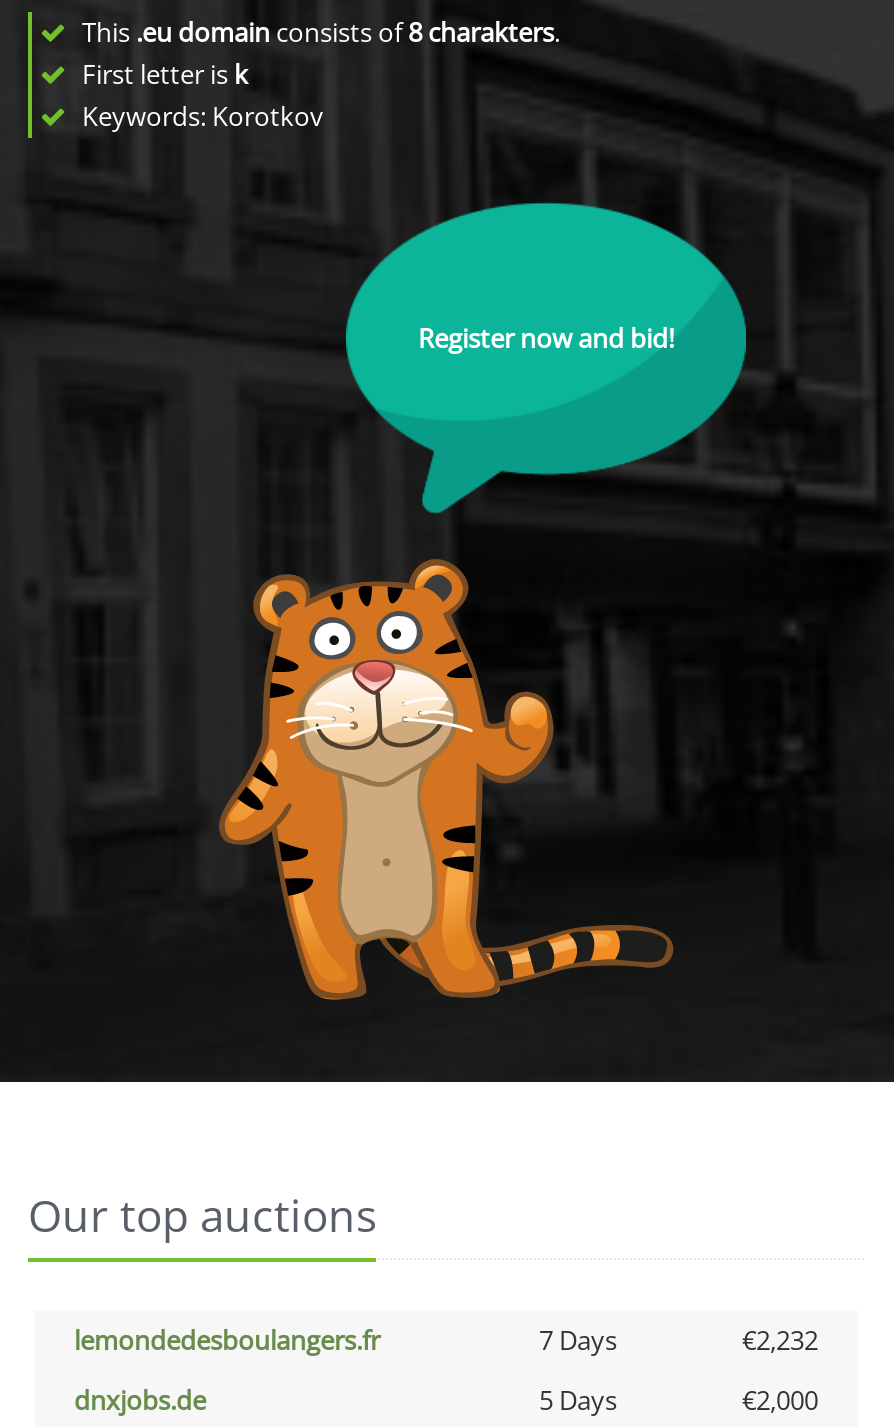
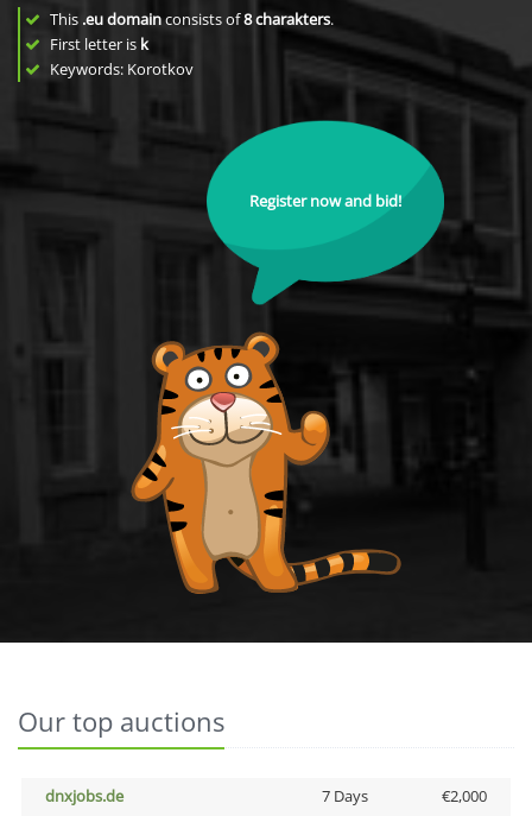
- lemondedesboulangers.fr
- 7 Days
- €2,232

- 5 Days
+ 7 Days
